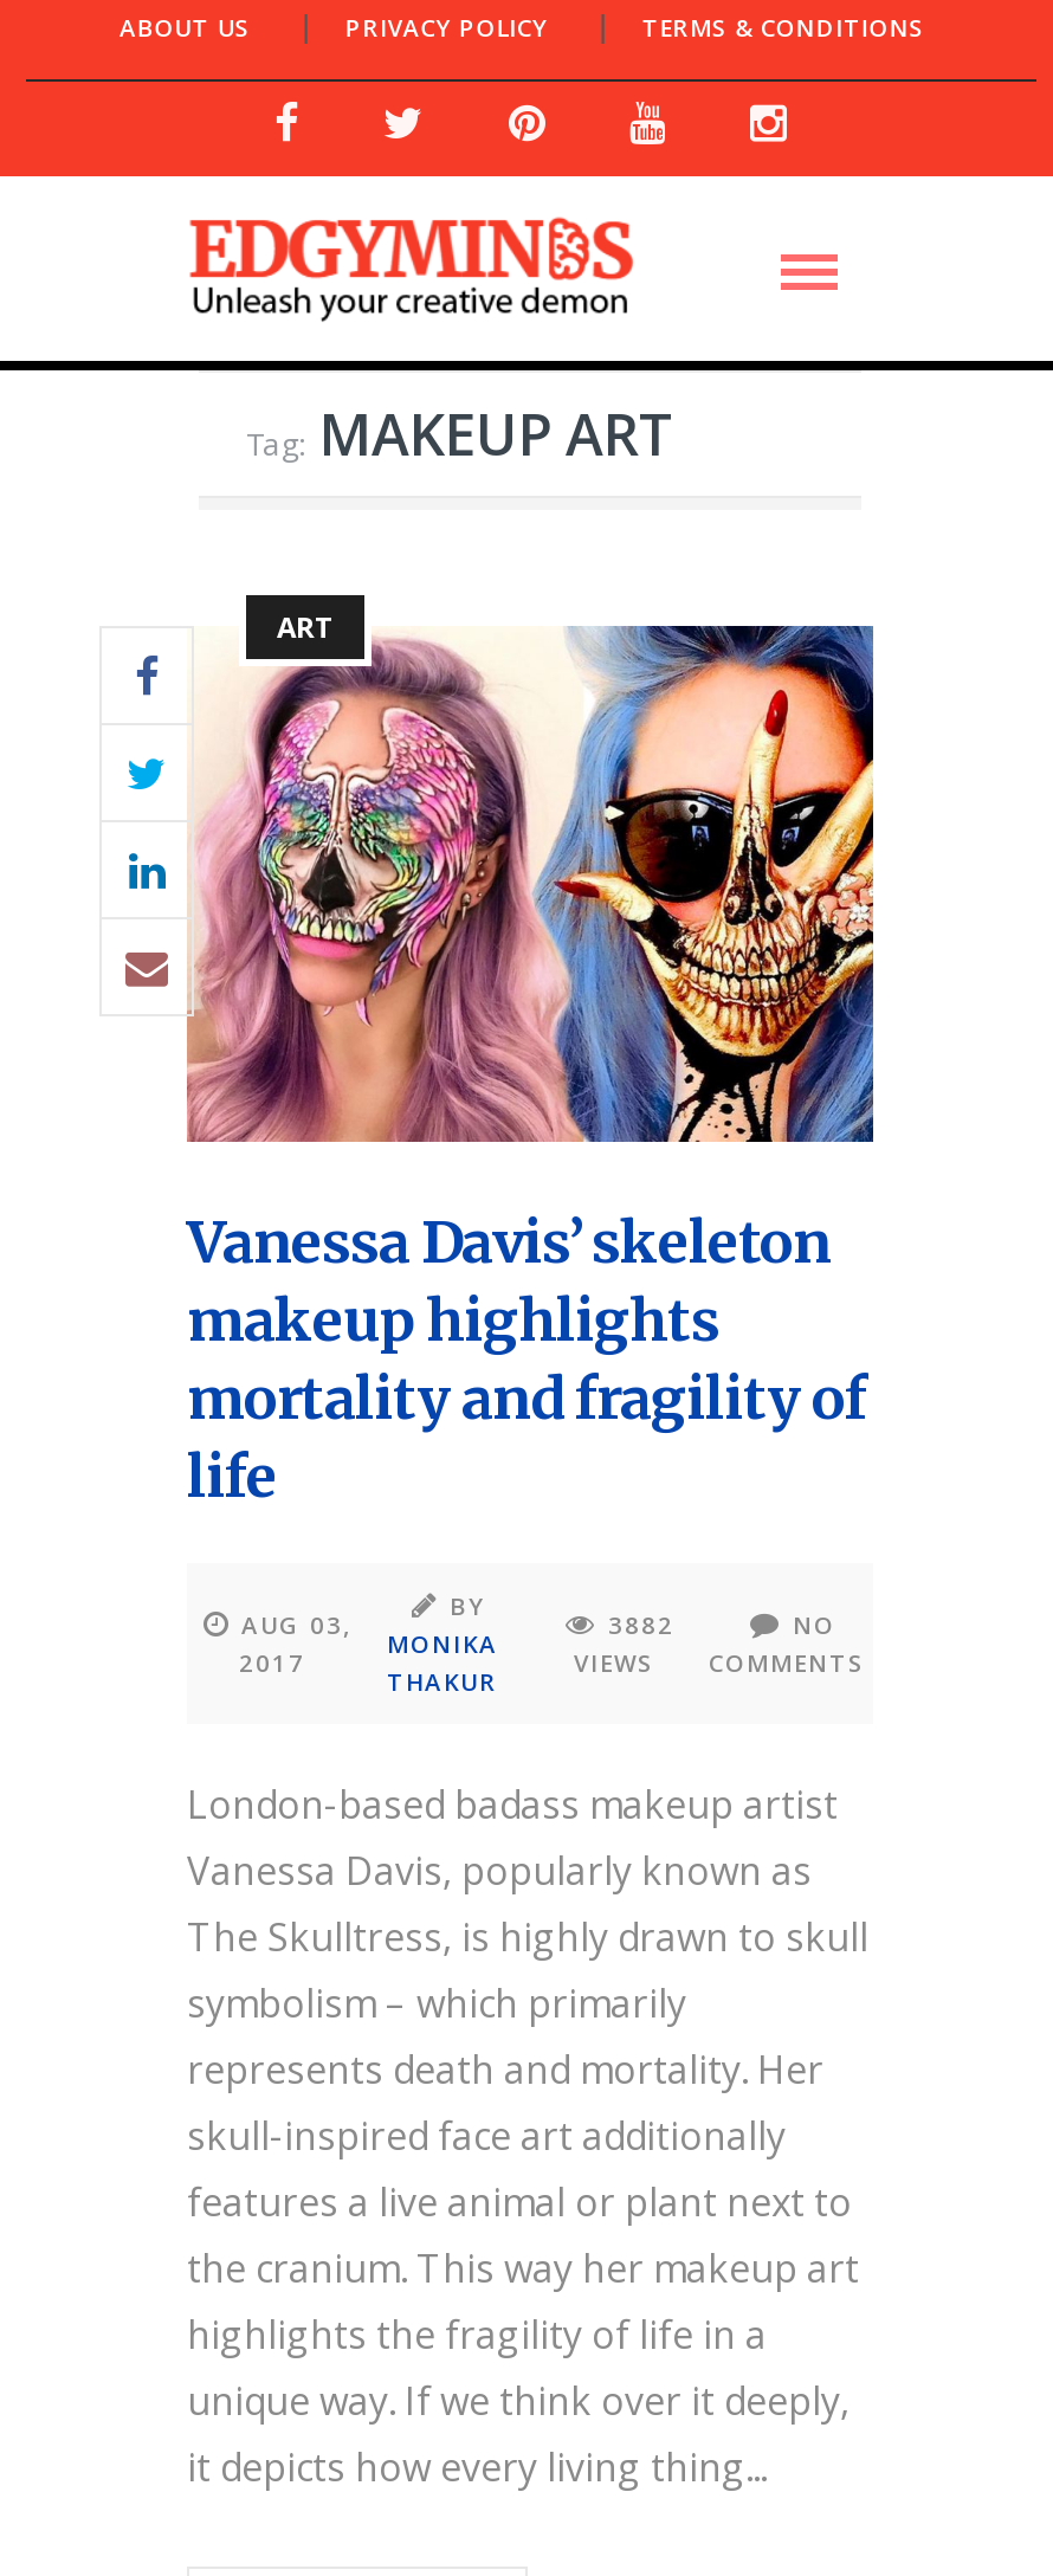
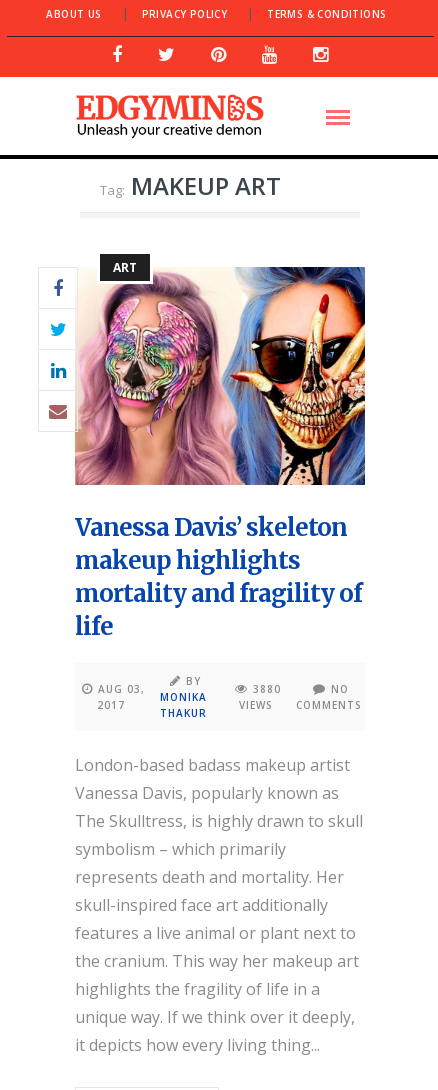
- 3882
+ 3880
